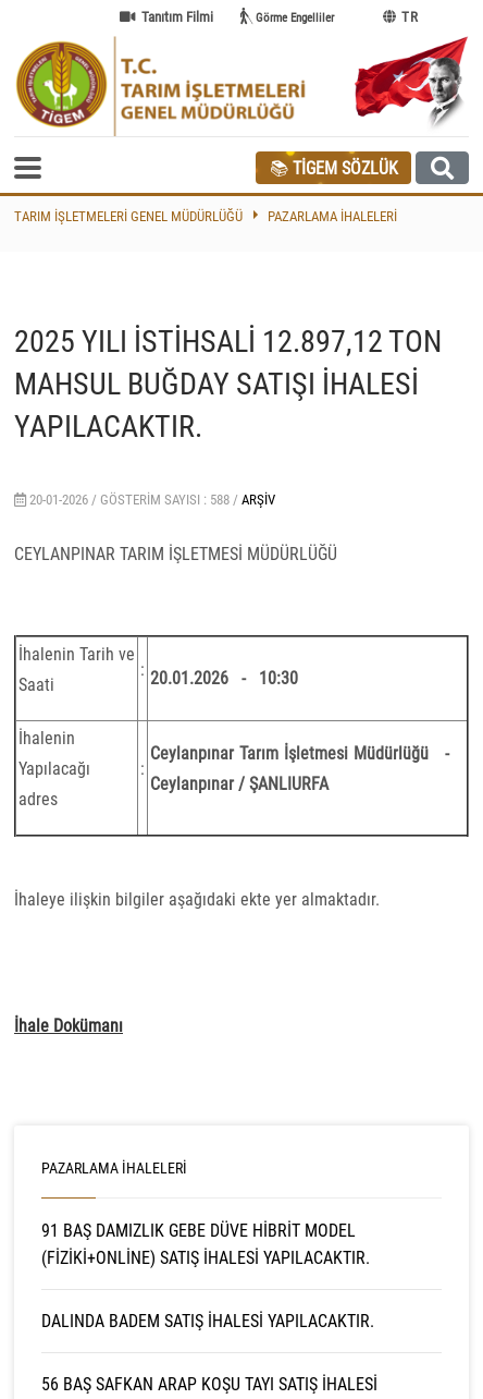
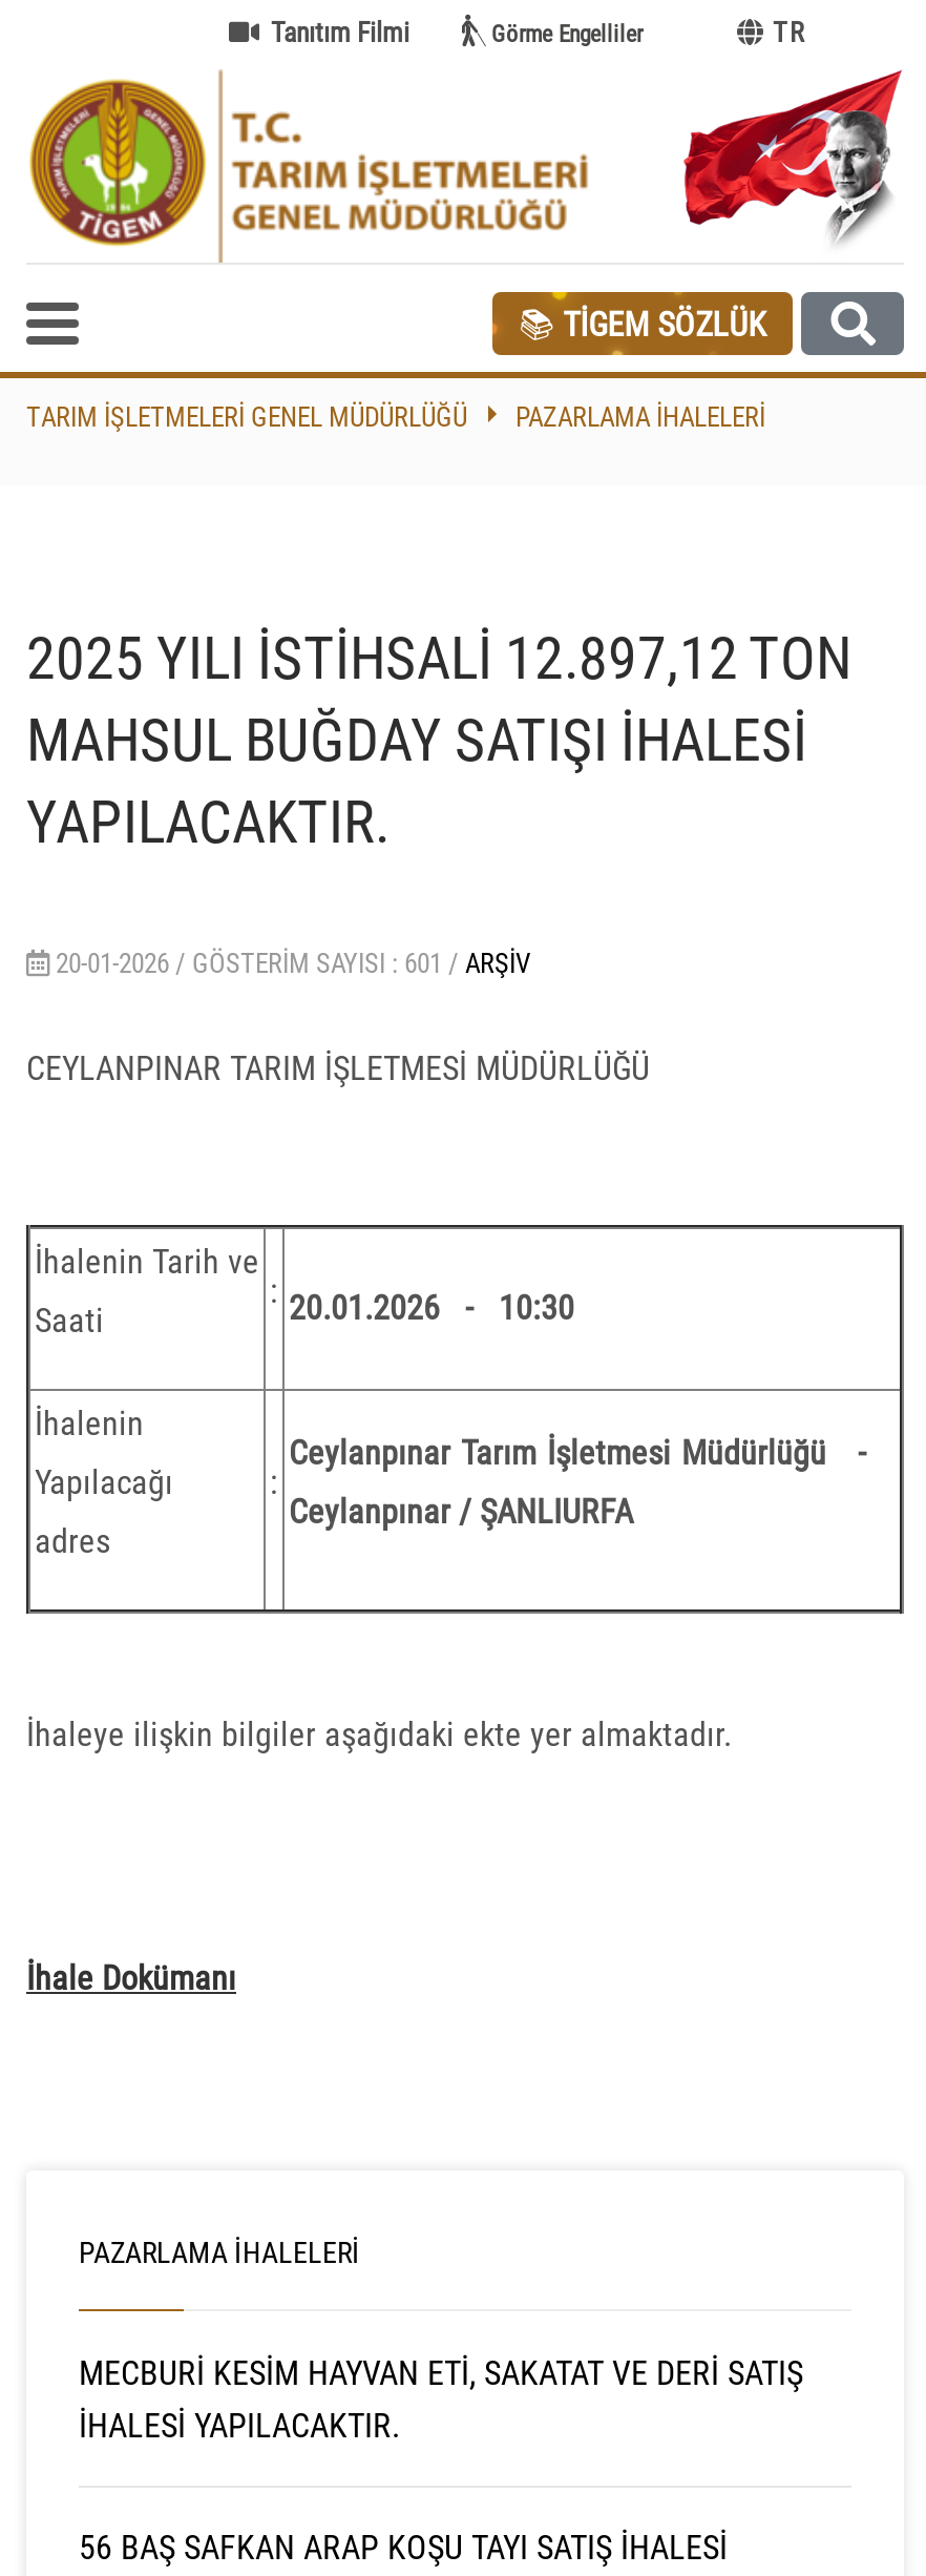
- 20-01-2026 / GÖSTERIM SAYISI : 588 / ARŞIV
+ 20-01-2026 / GÖSTERIM SAYISI : 601 / ARŞIV

- 91 BAŞ DAMIZLIK GEBE DÜVE HİBRİT MODEL
- (FİZİKİ+ONLİNE) SATIŞ İHALESİ YAPILACAKTIR.
- DALINDA BADEM SATIŞ İHALESİ YAPILACAKTIR.
+ MECBURİ KESİM HAYVAN ETİ, SAKATAT VE DERİ SATIŞ
+ İHALESİ YAPILACAKTIR.
